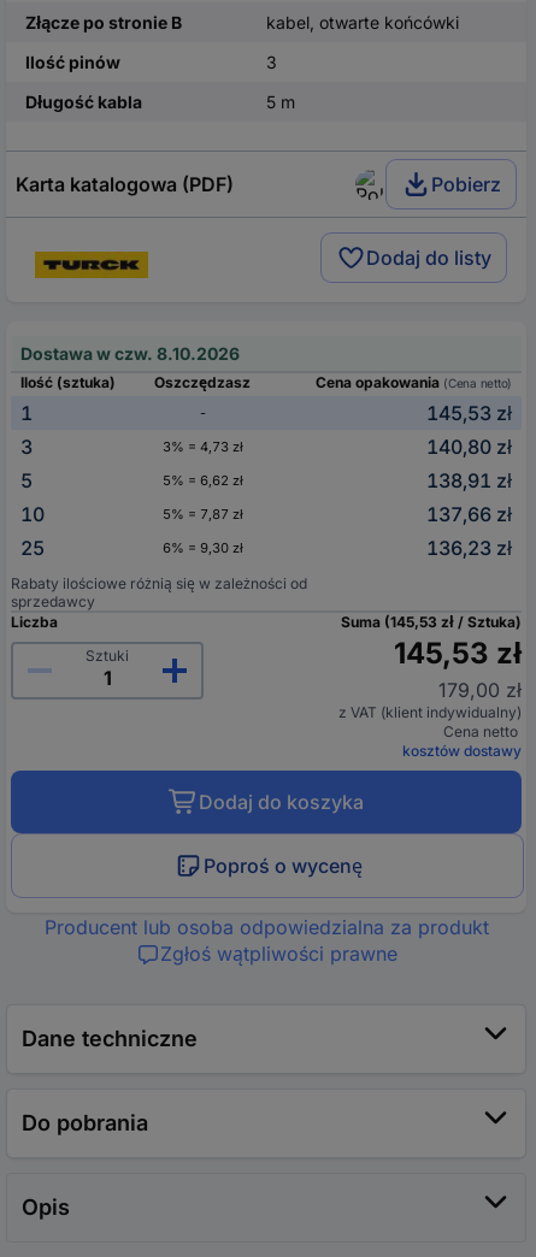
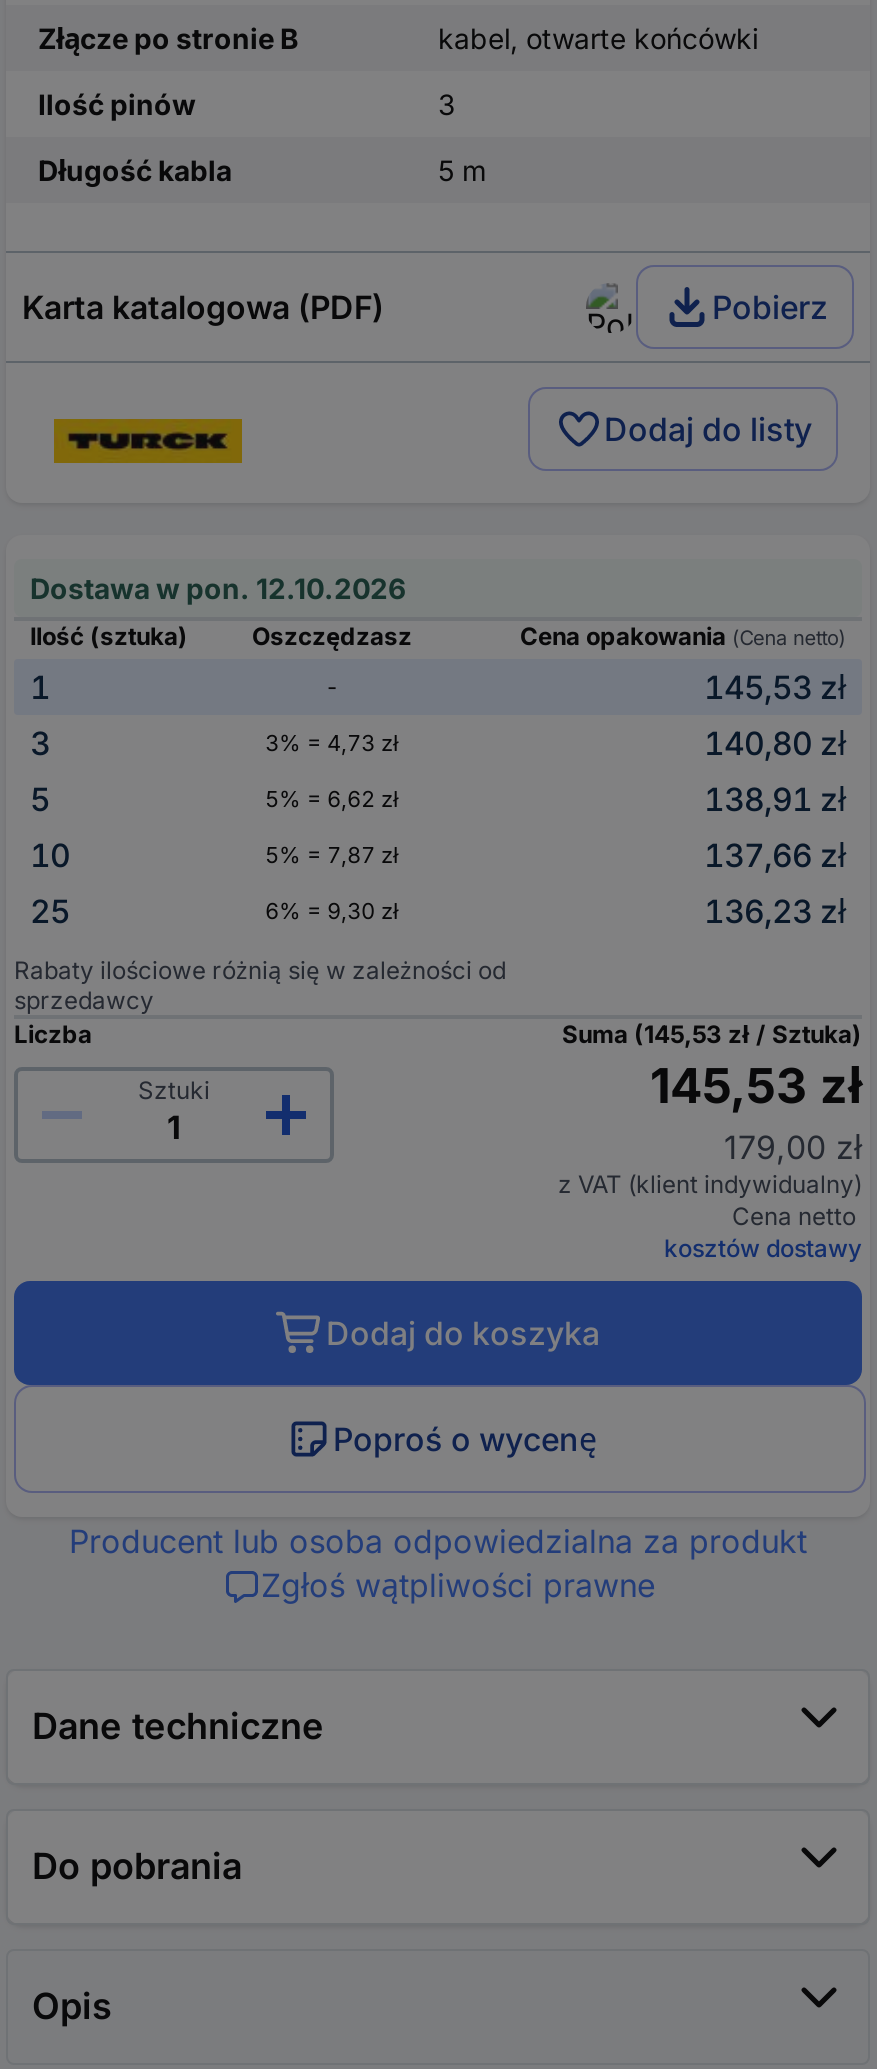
- Dostawa w czw. 8.10.2026
+ Dostawa w pon. 12.10.2026
